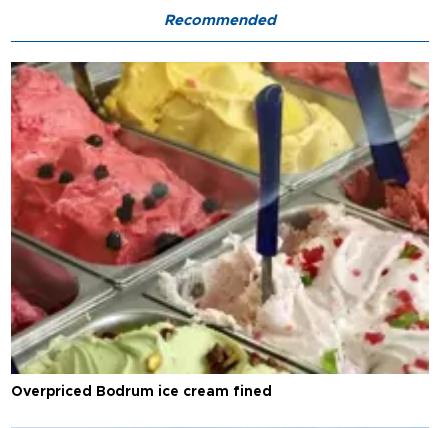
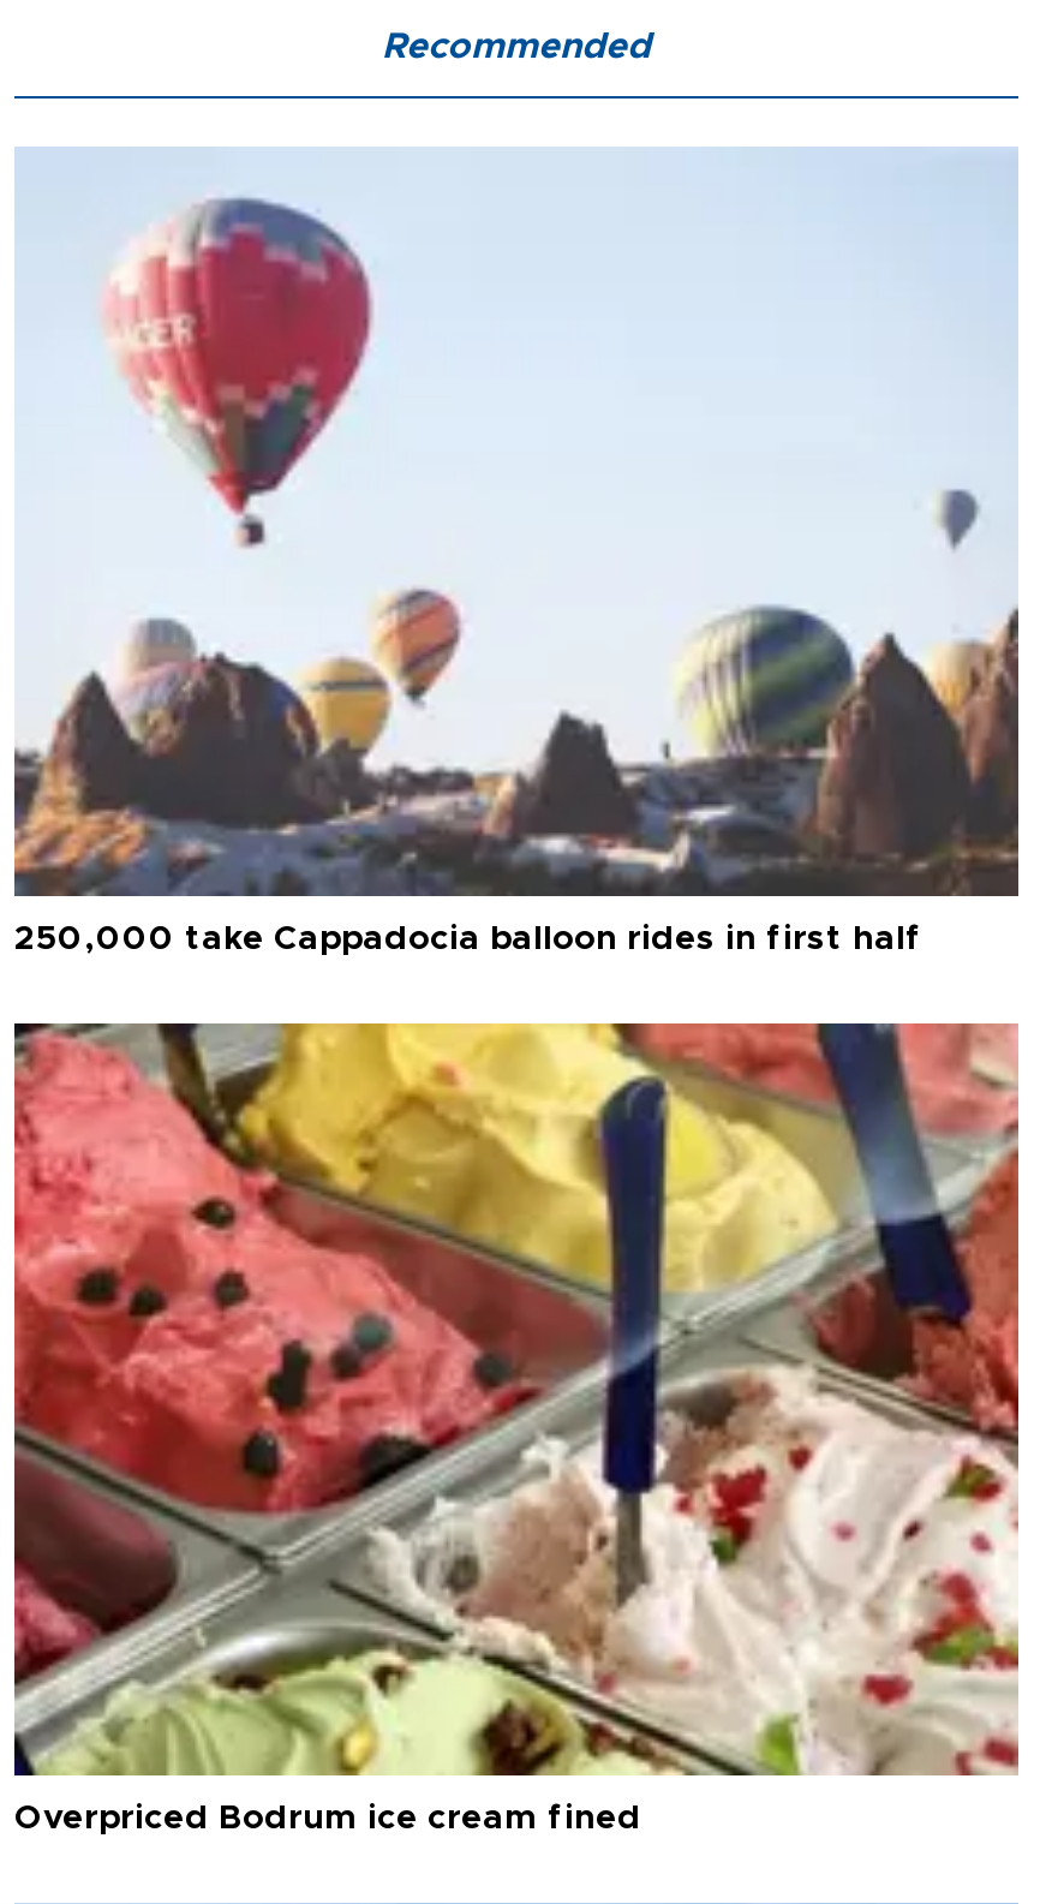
+ [image]
+ 250,000 take Cappadocia balloon rides in first half
